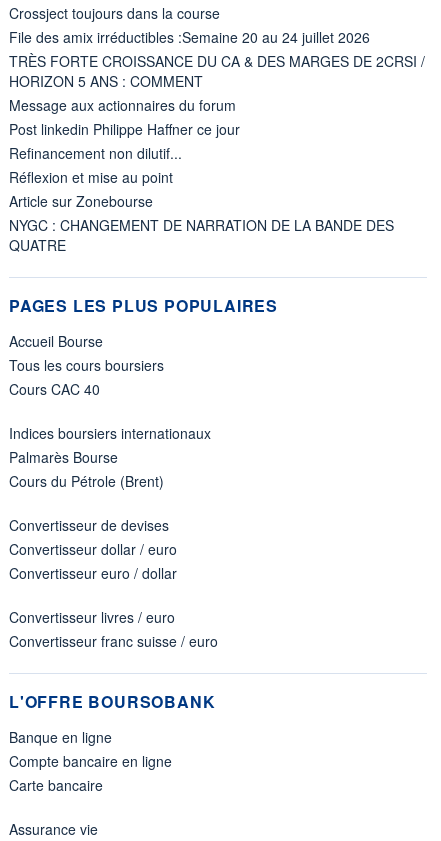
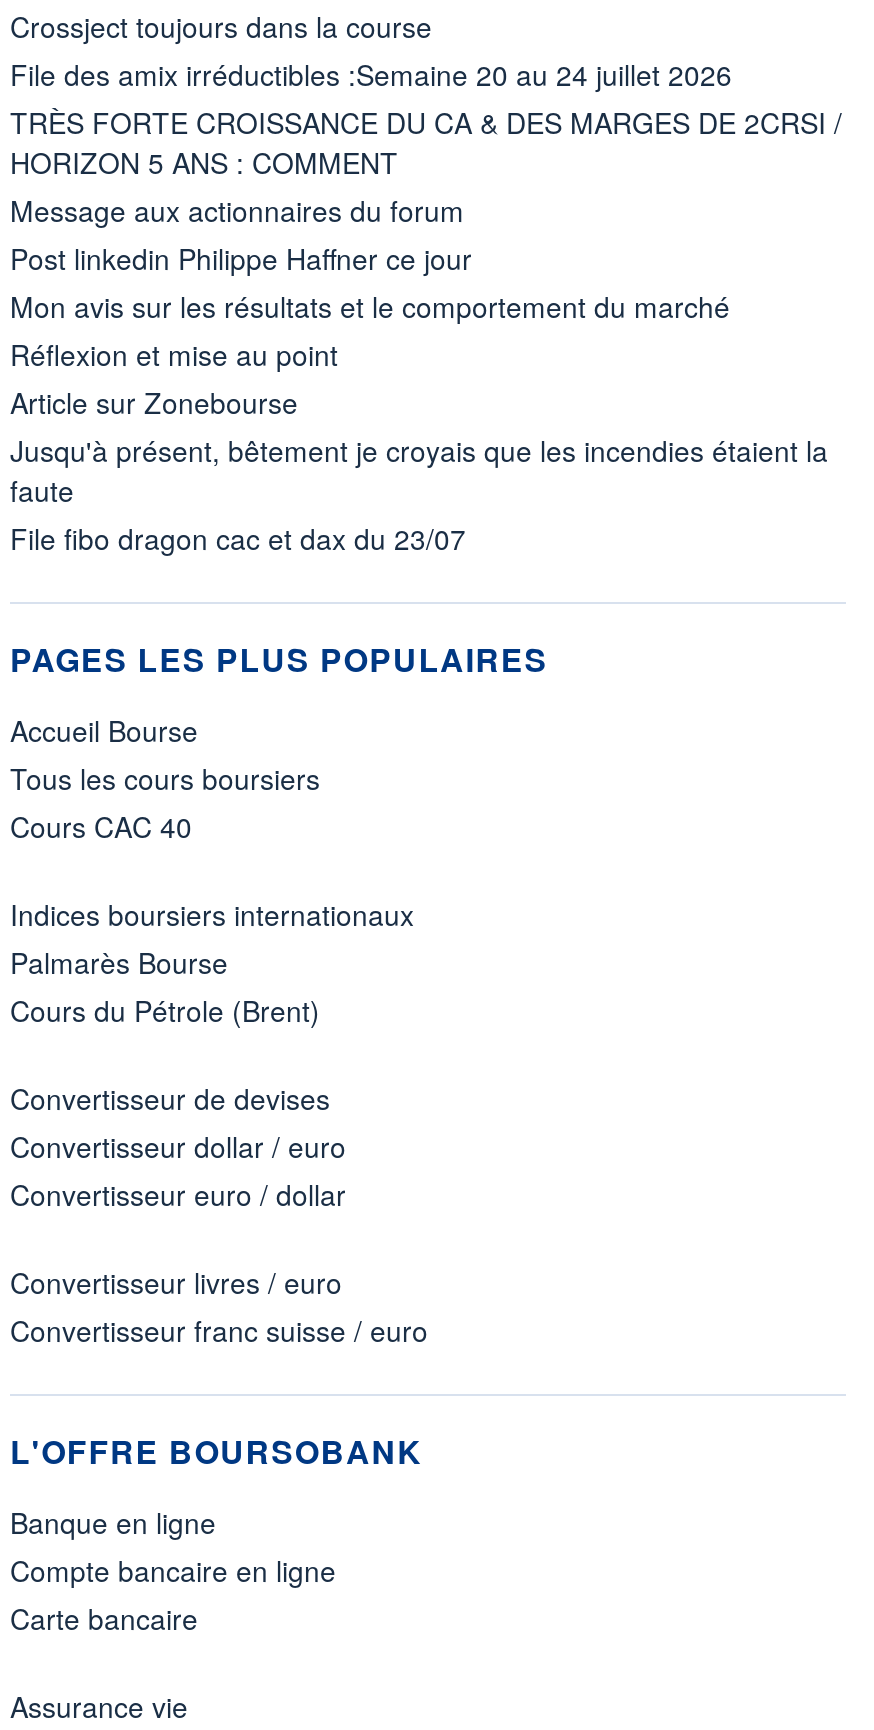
- Refinancement non dilutif...
+ Mon avis sur les résultats et le comportement du marché

- NYGC : CHANGEMENT DE NARRATION DE LA BANDE DES
- QUATRE
+ Jusqu'à présent, bêtement je croyais que les incendies étaient la
+ faute
+ File fibo dragon cac et dax du 23/07
